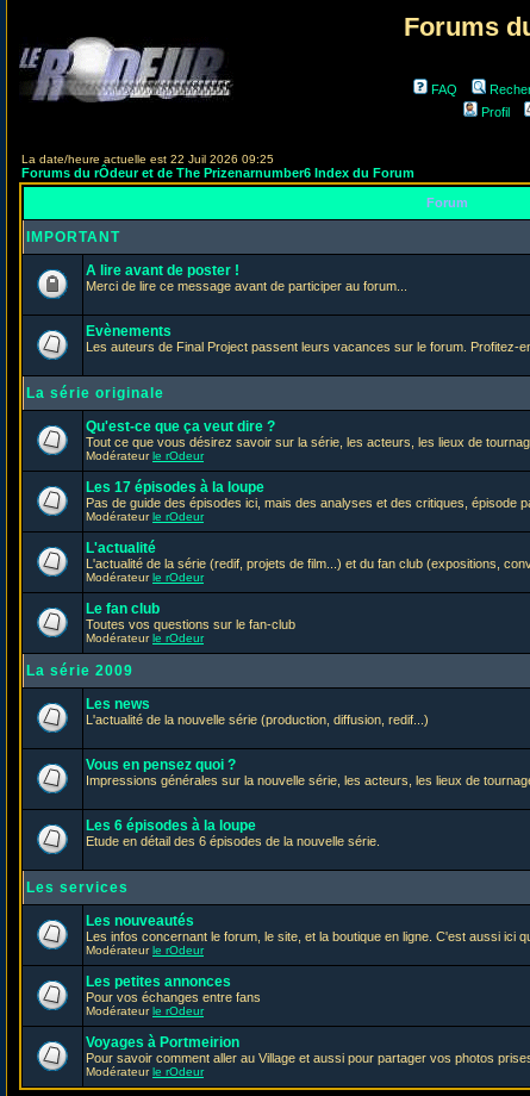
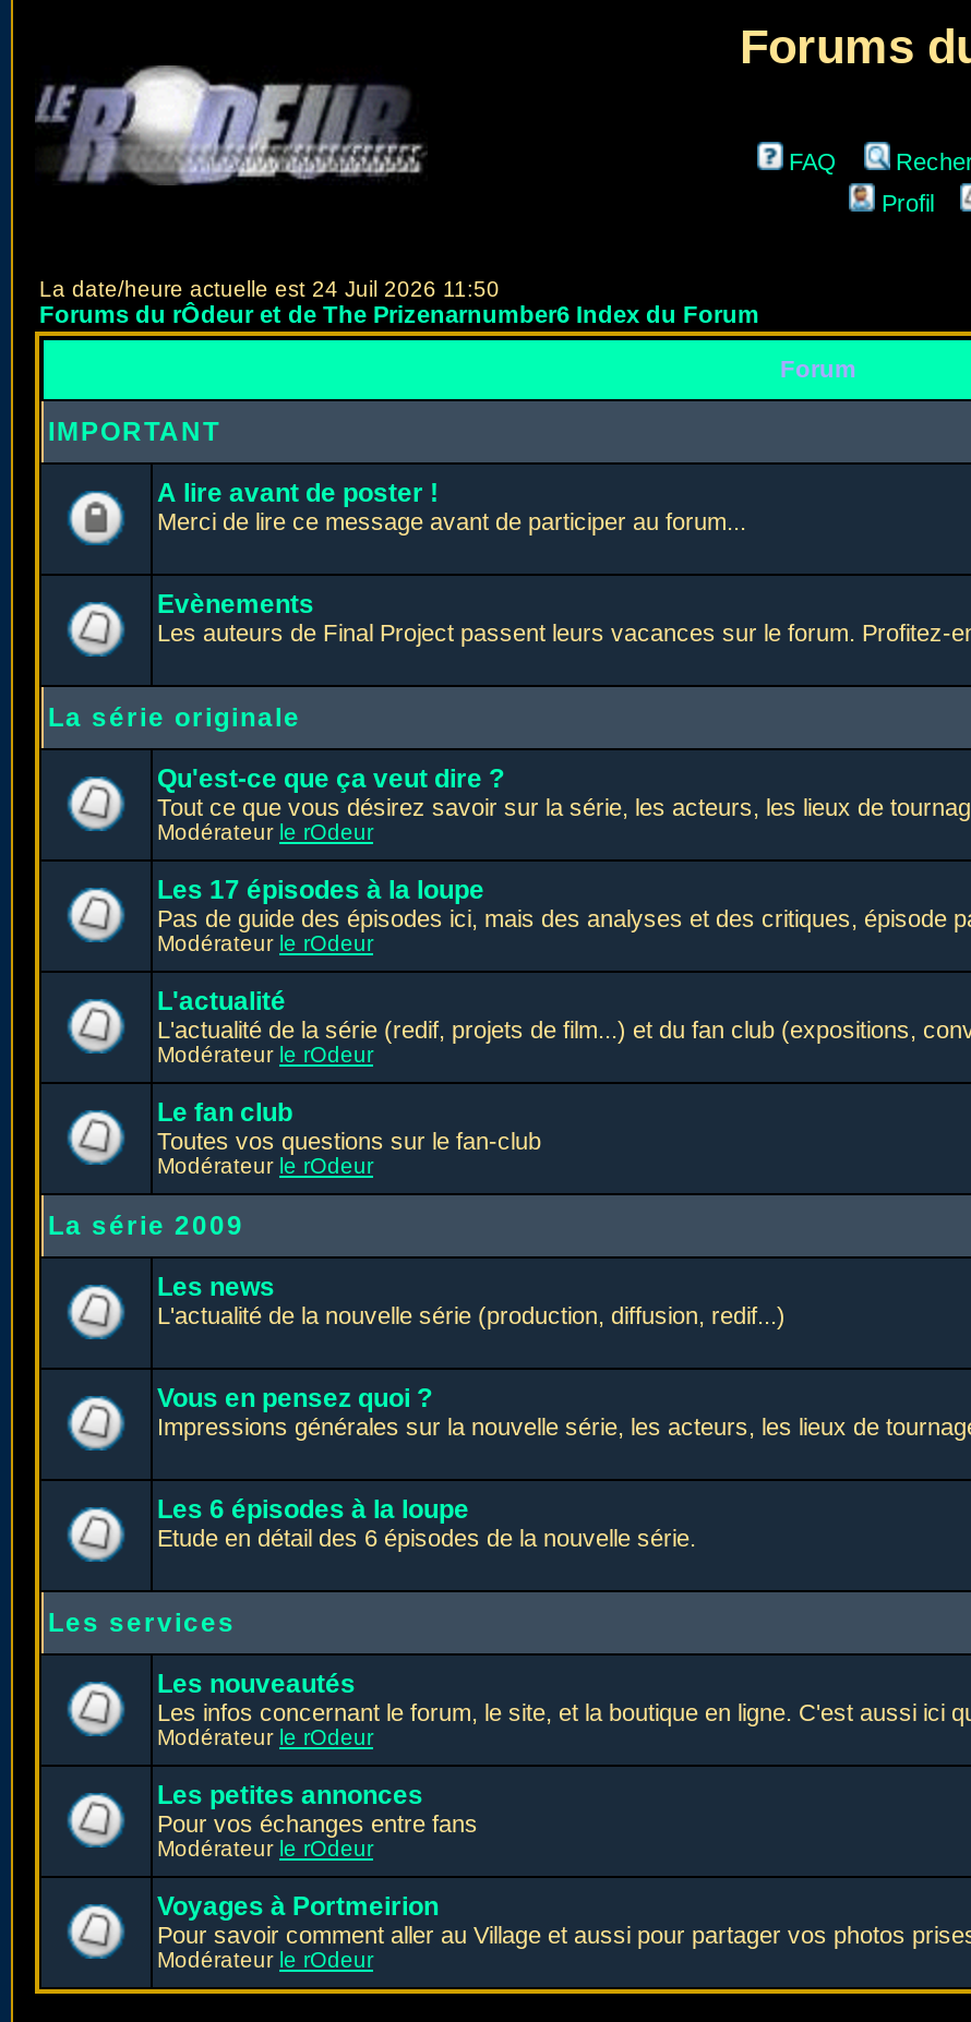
- La date/heure actuelle est 22 Juil 2026 09:25
+ La date/heure actuelle est 24 Juil 2026 11:50
